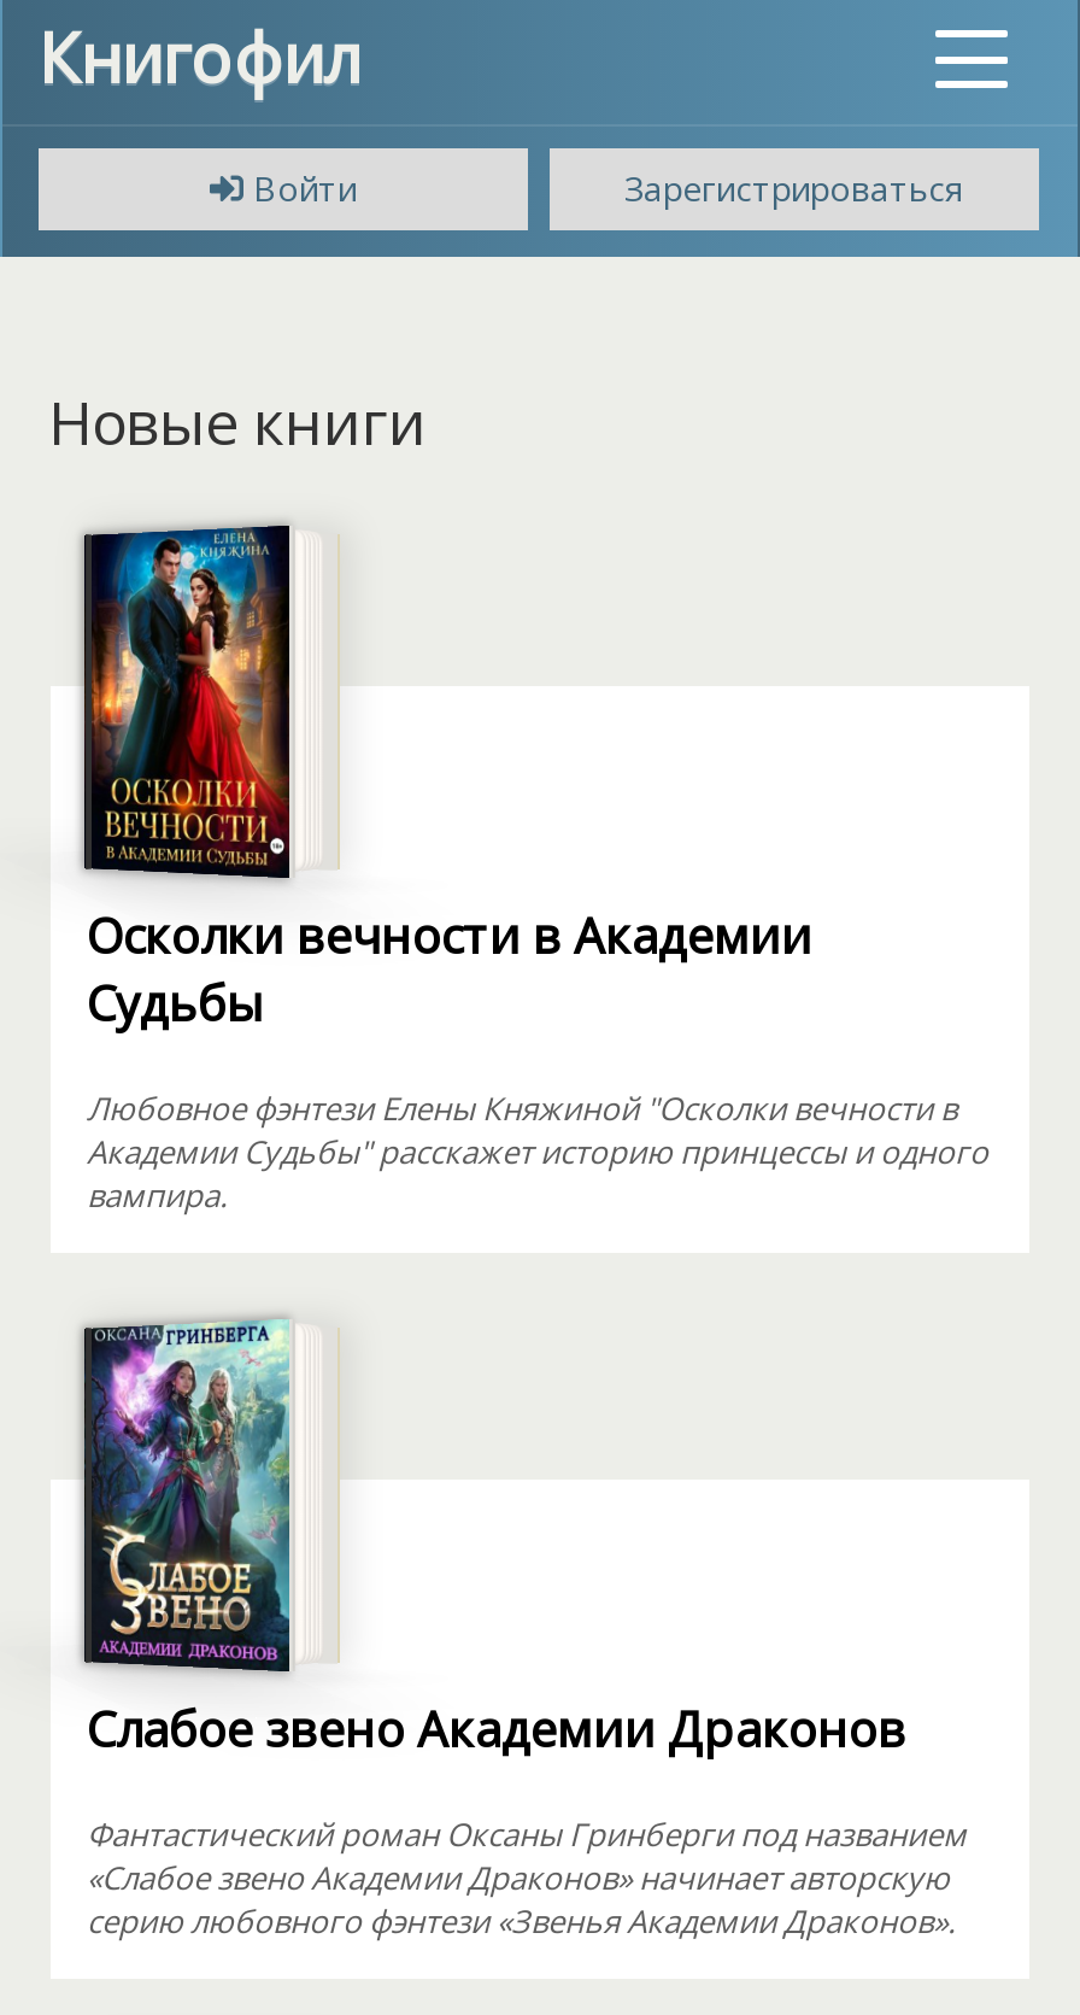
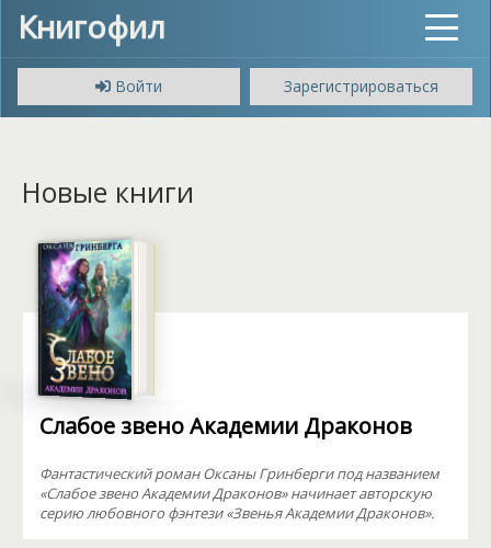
- [image]
- Осколки вечности в Академии
- Судьбы
- Любовное фэнтези Елены Княжиной "Осколки вечности в
- Академии Судьбы" расскажет историю принцессы и одного
- вампира.
